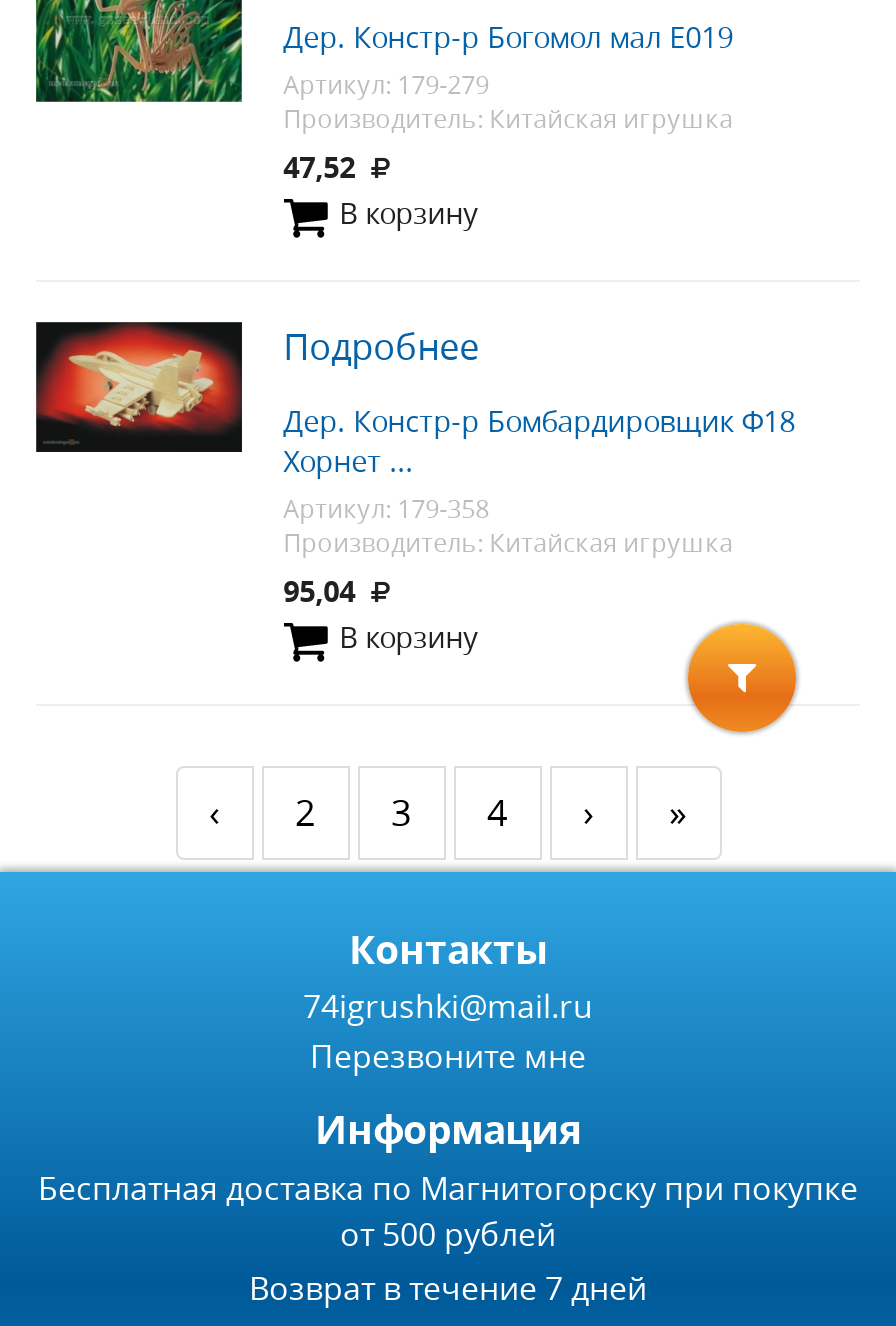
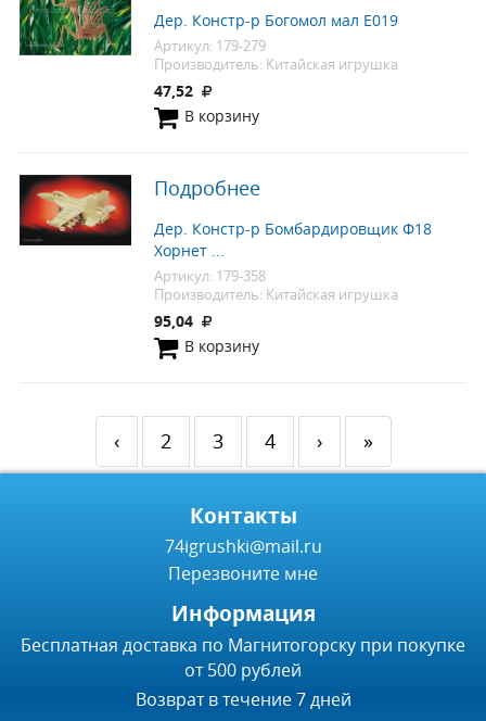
- [image]
